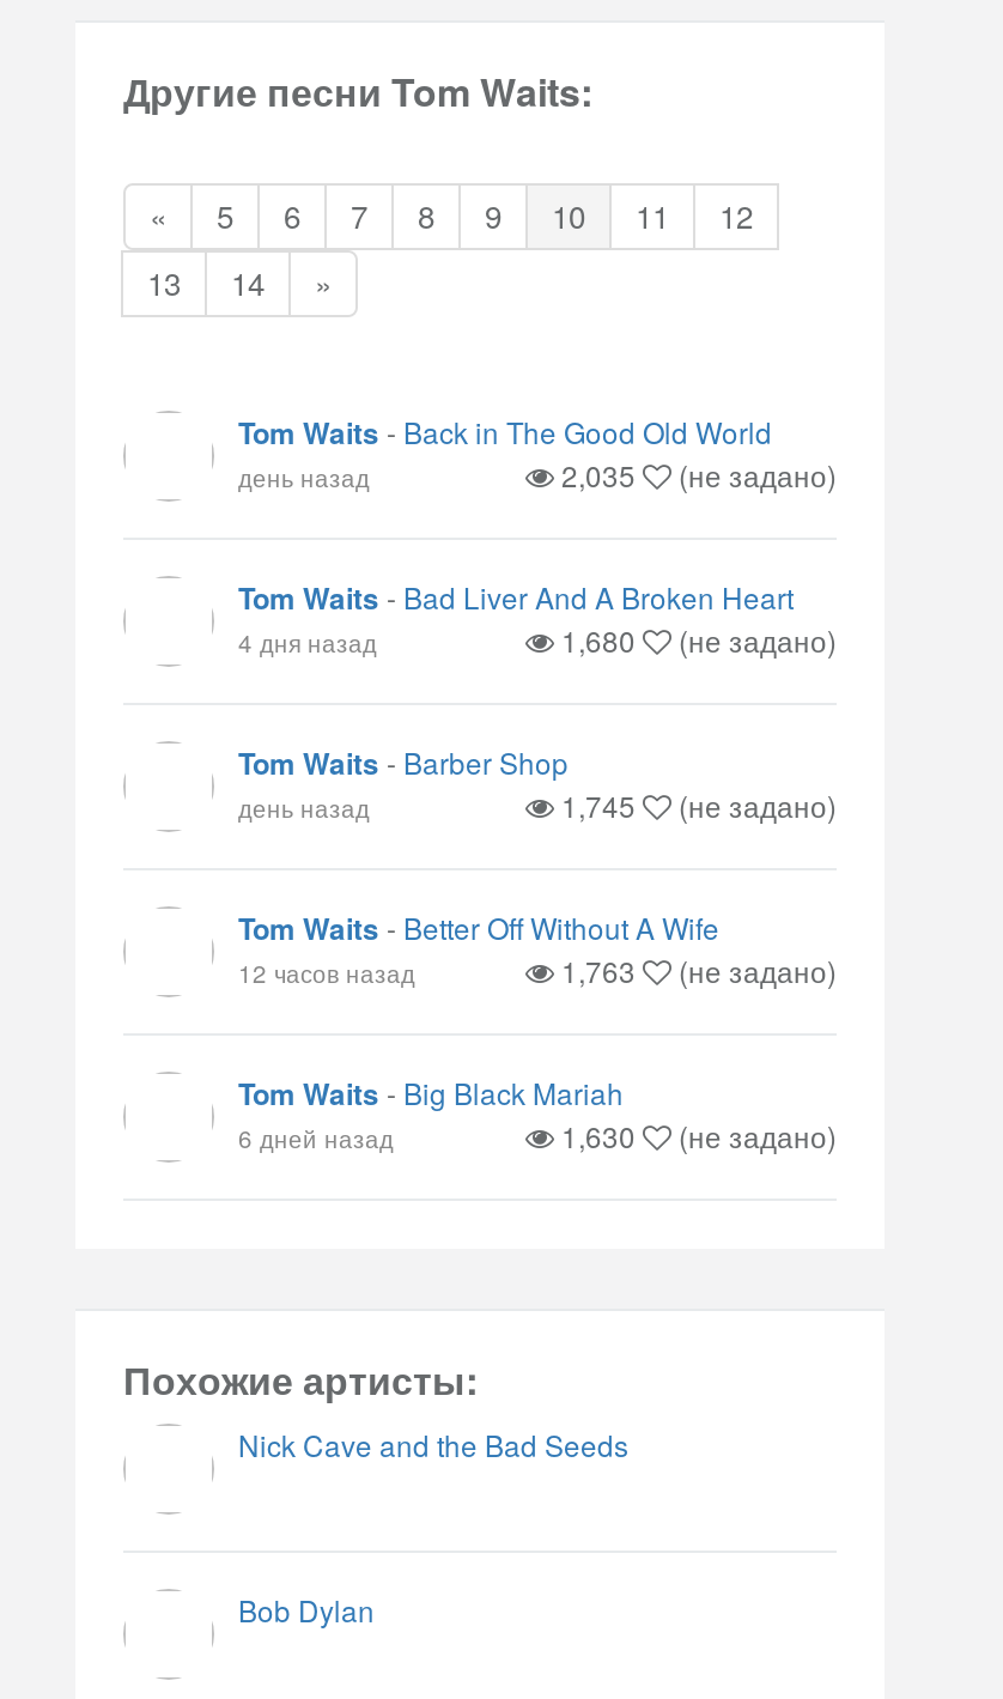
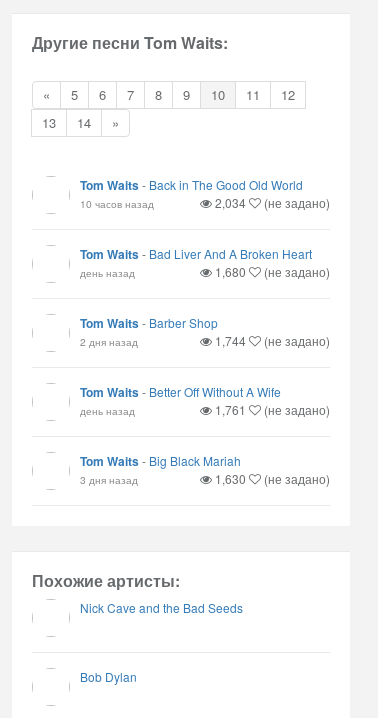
- день назад
- 2,035
+ 10 часов назад
+ 2,034

- 4 дня назад
+ день назад

- день назад
- 1,745
+ 2 дня назад
+ 1,744

- 12 часов назад
- 1,763
+ день назад
+ 1,761

- 6 дней назад
+ 3 дня назад
